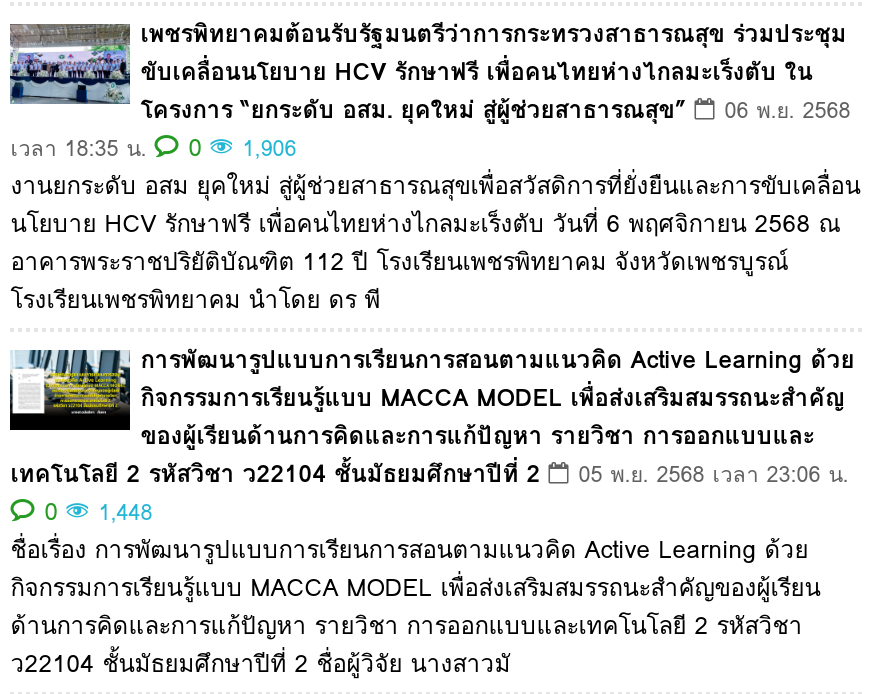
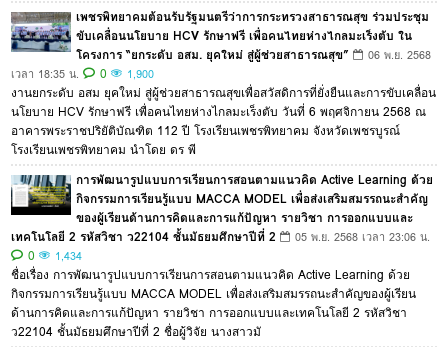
- เวลา 18:35 น. 0 1,906
+ เวลา 18:35 น. 0 1,900

- 0 1,448
+ 0 1,434
